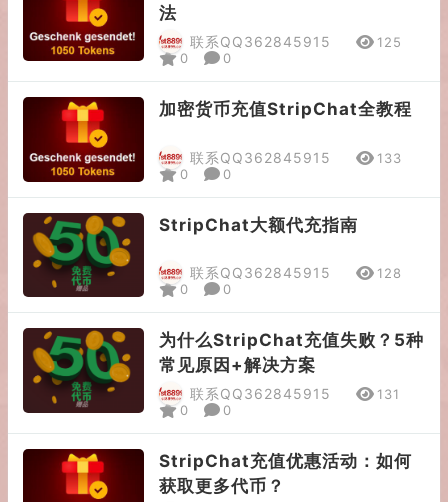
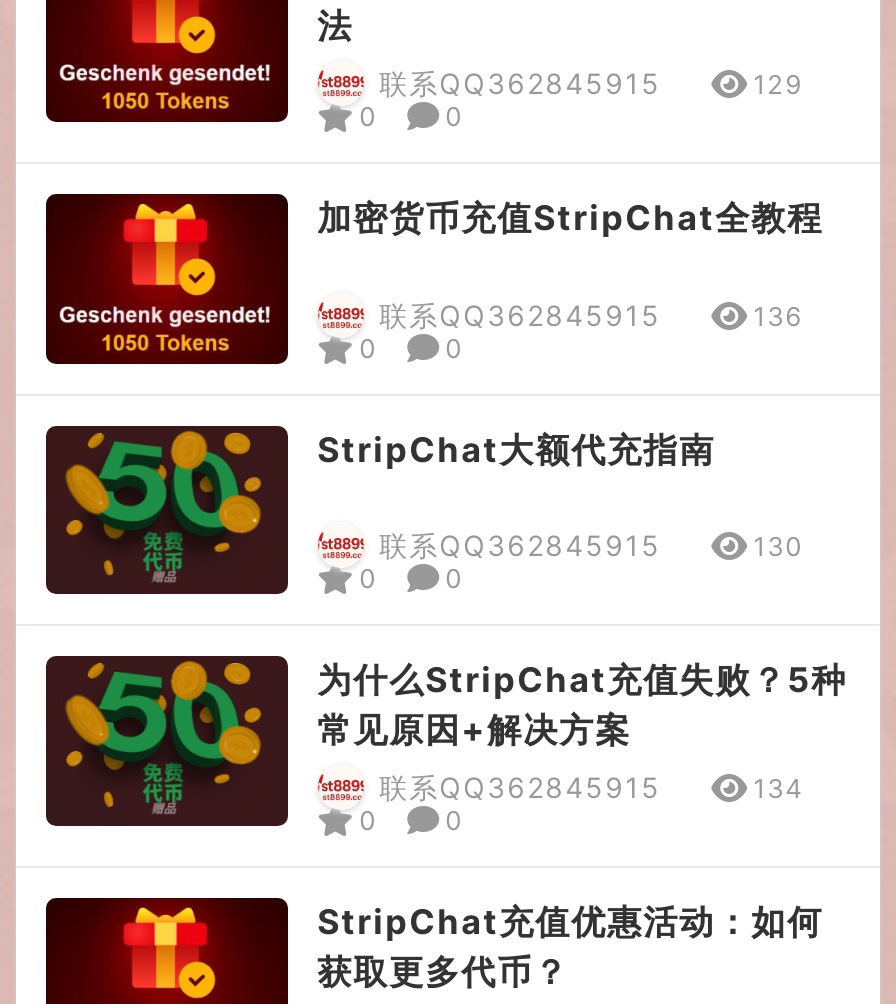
- 125
+ 129

- 133
+ 136

- 128
+ 130

- 131
+ 134
